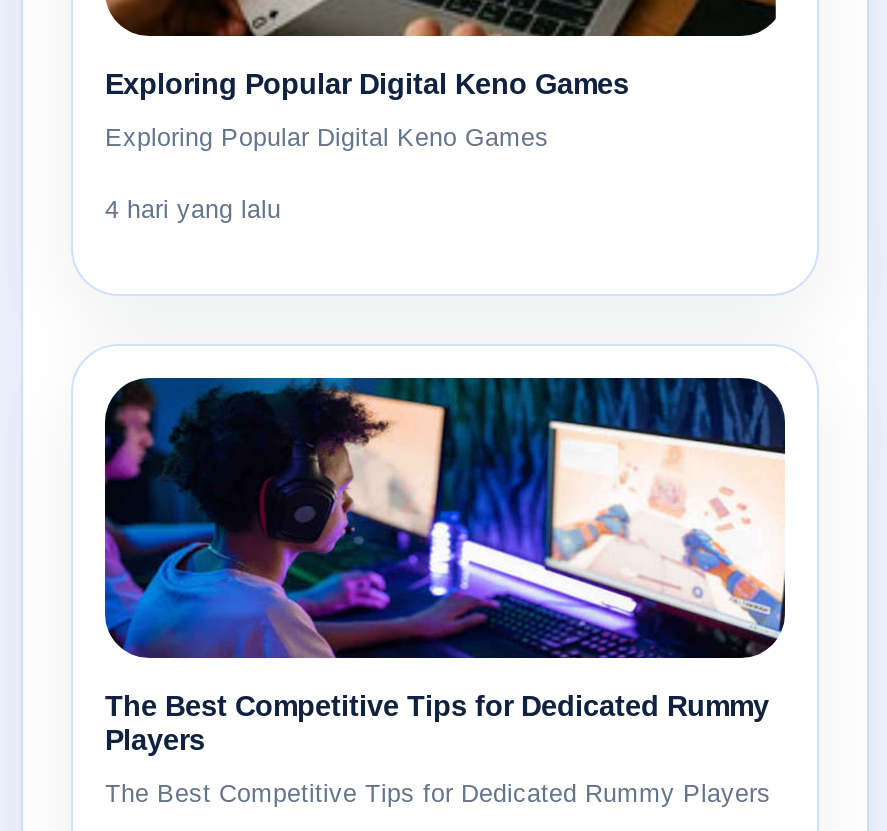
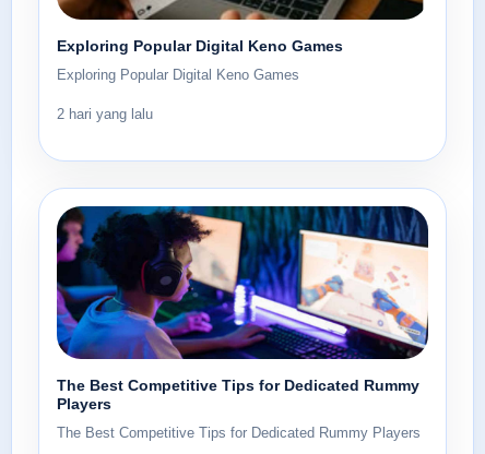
- 4 hari yang lalu
+ 2 hari yang lalu
